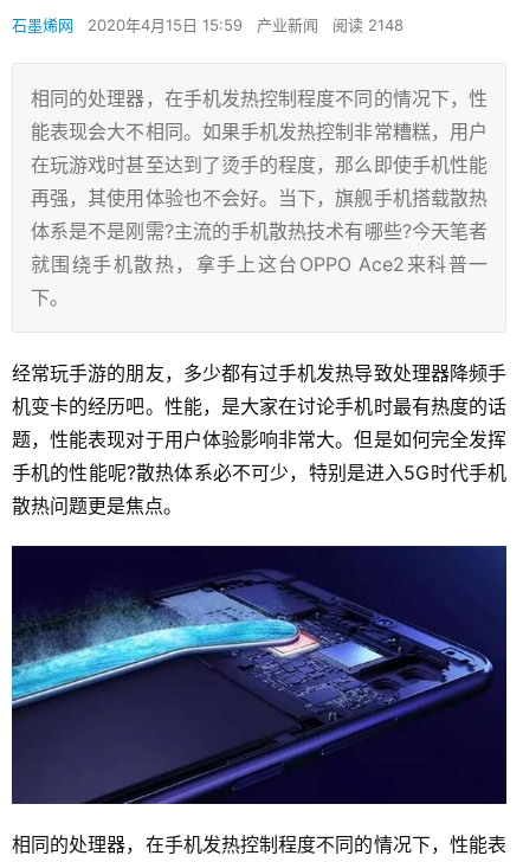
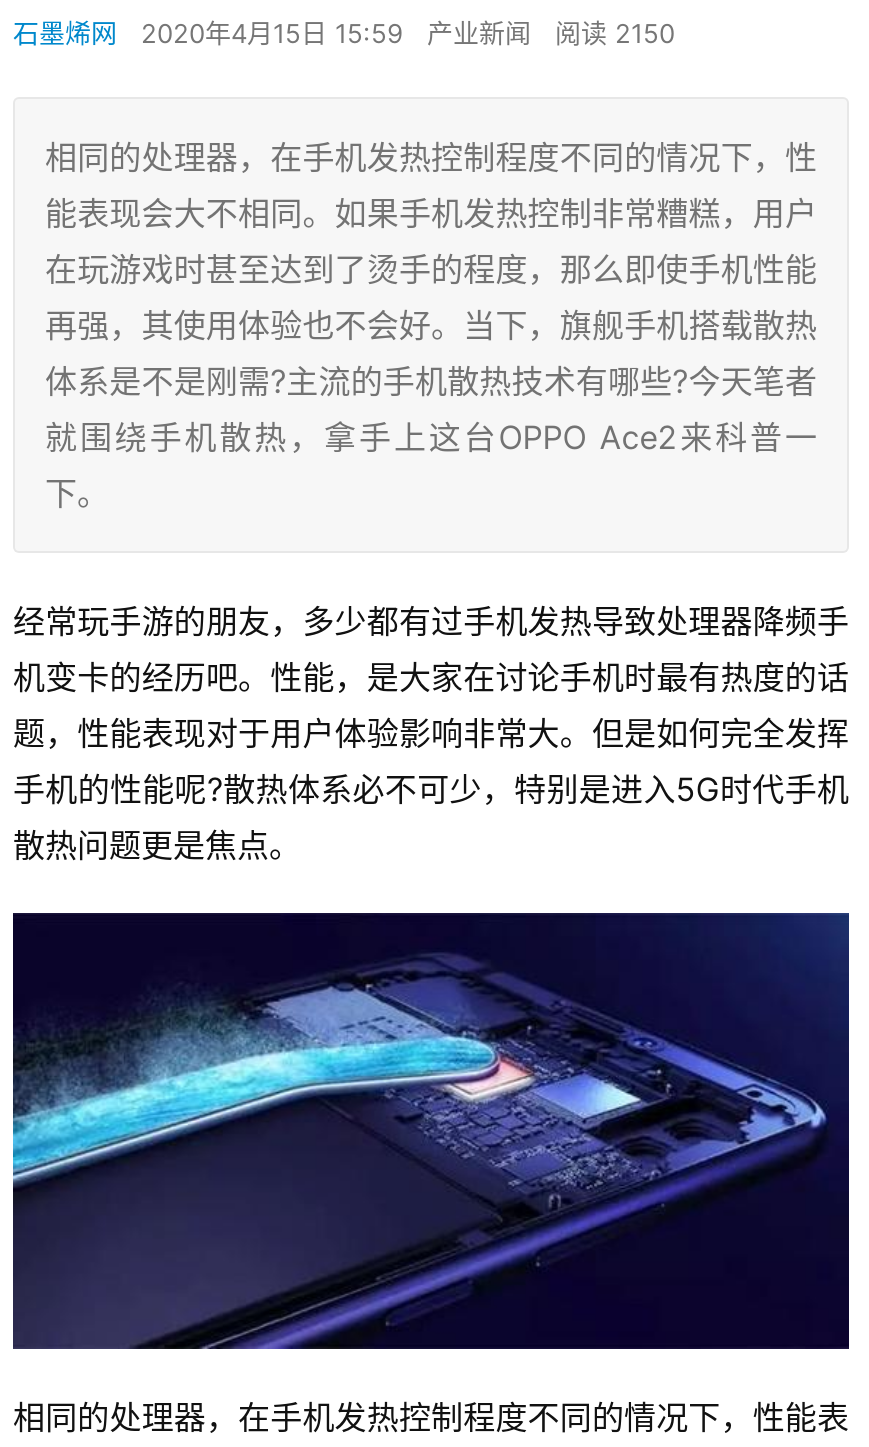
- 石墨烯网 2020年4月15日 15:59 产业新闻 阅读 2148
+ 石墨烯网 2020年4月15日 15:59 产业新闻 阅读 2150
